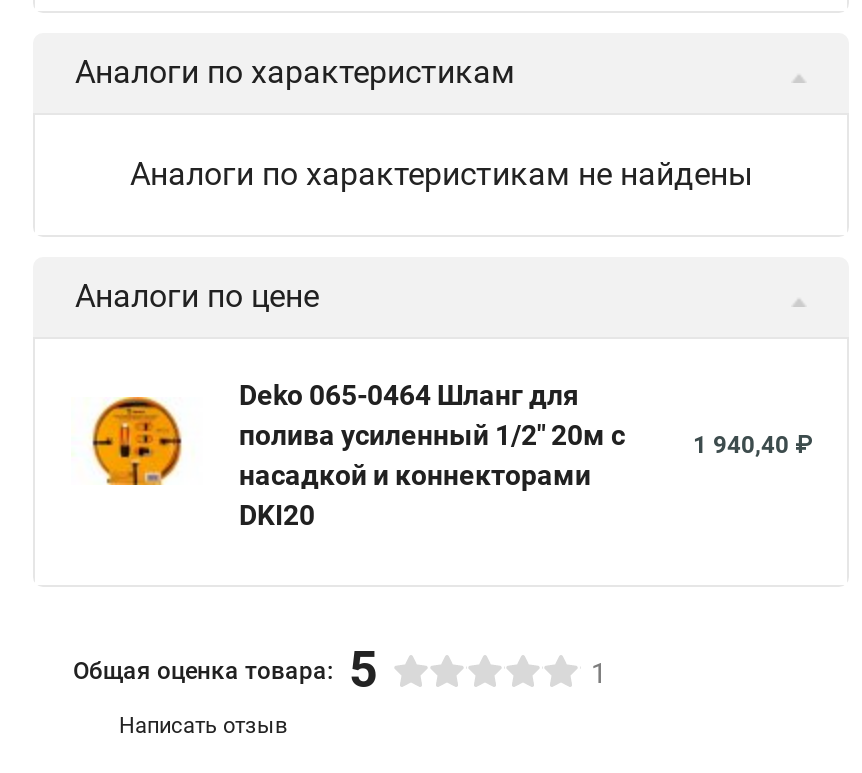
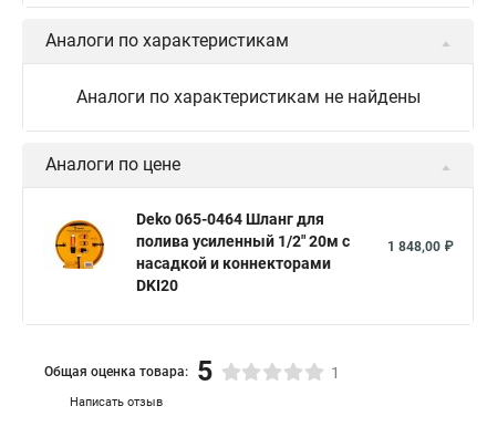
- 1 940,40 ₽
+ 1 848,00 ₽
